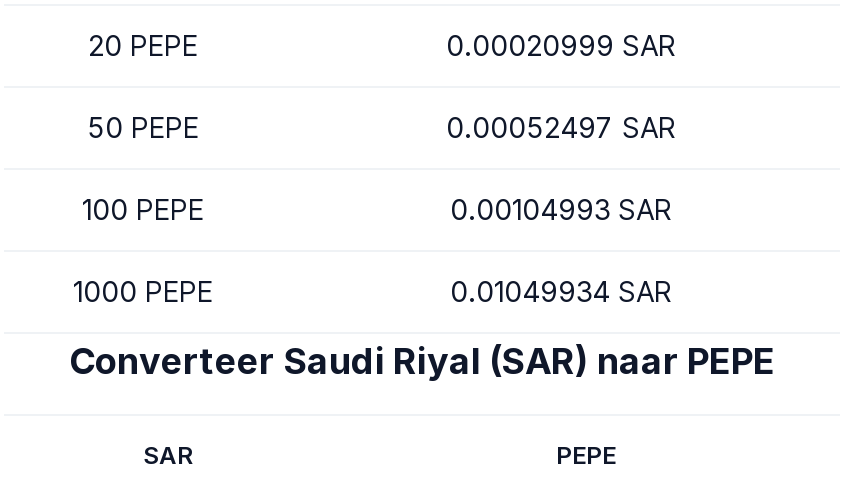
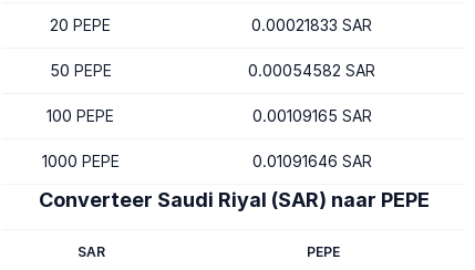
- 0.00020999 SAR
+ 0.00021833 SAR

- 0.00052497 SAR
+ 0.00054582 SAR

- 0.00104993 SAR
+ 0.00109165 SAR

- 0.01049934 SAR
+ 0.01091646 SAR
